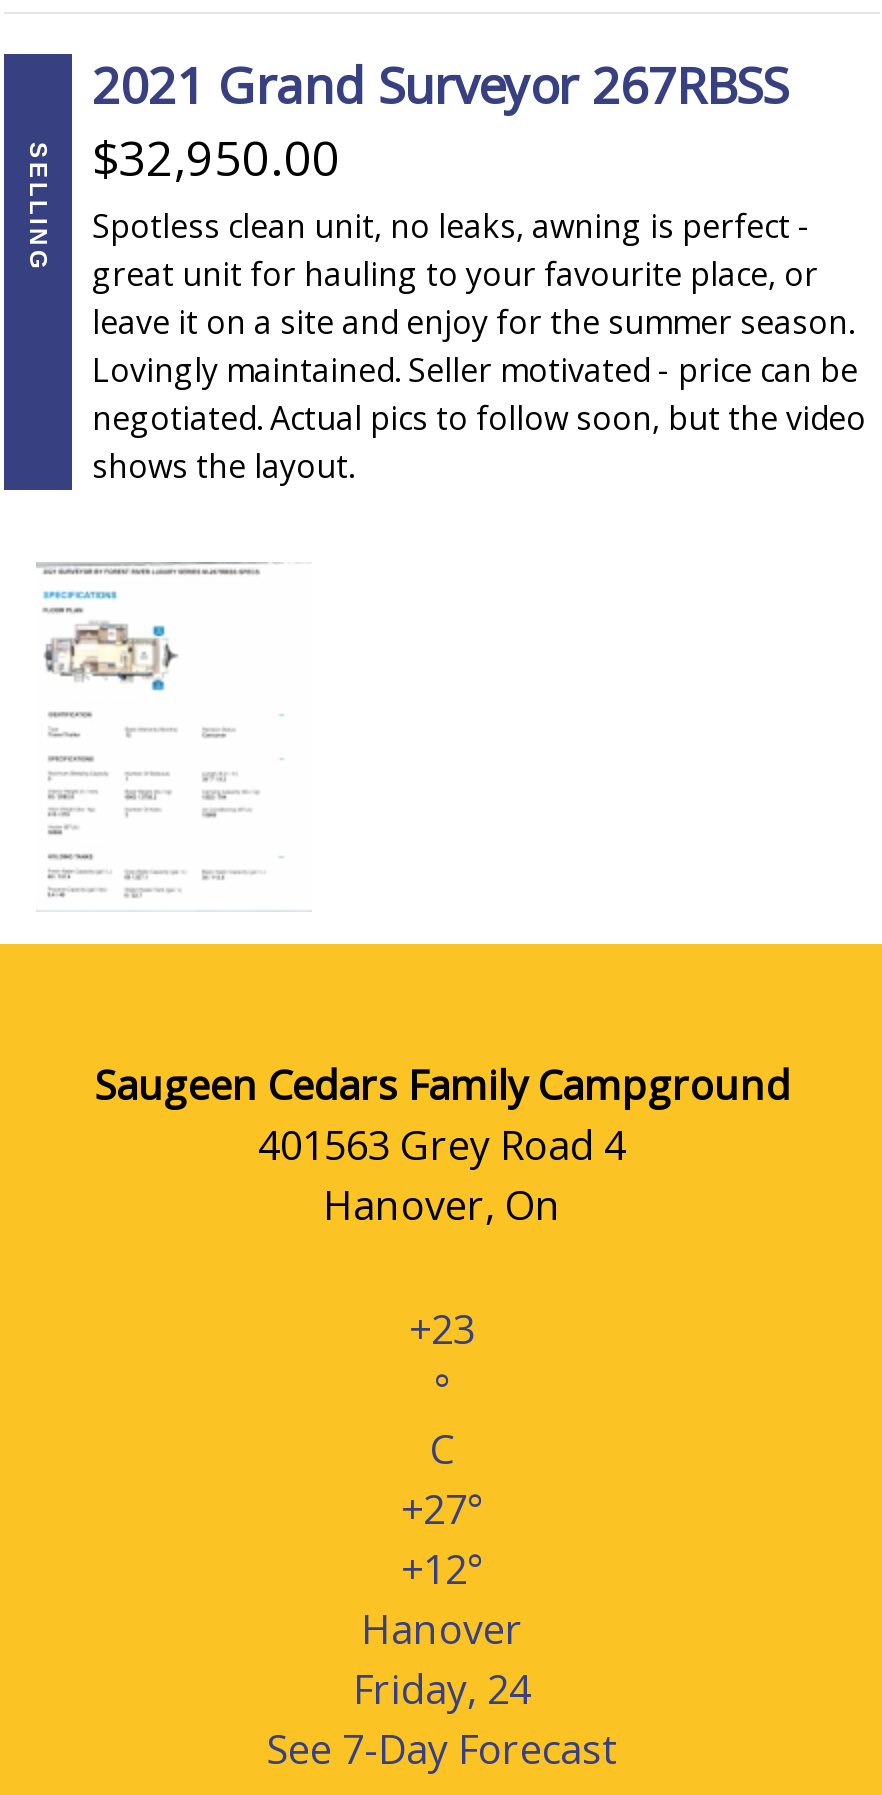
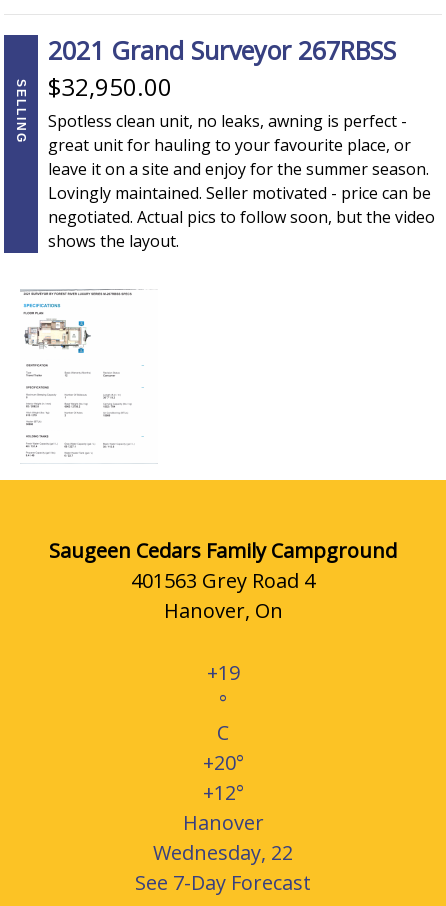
- +23
+ +19

- +27°
+ +20°

- Friday, 24
+ Wednesday, 22
